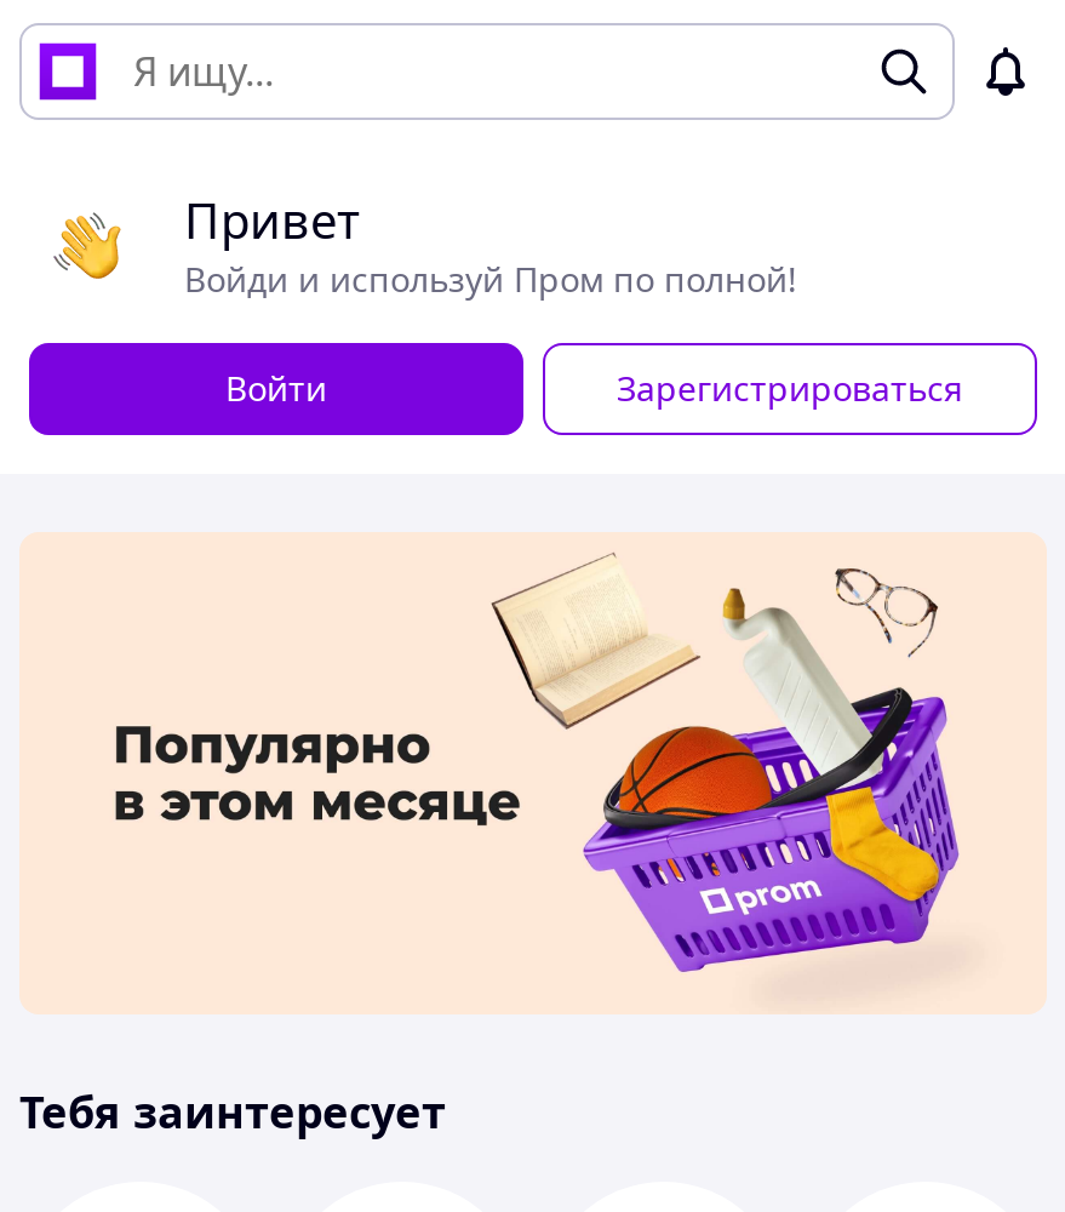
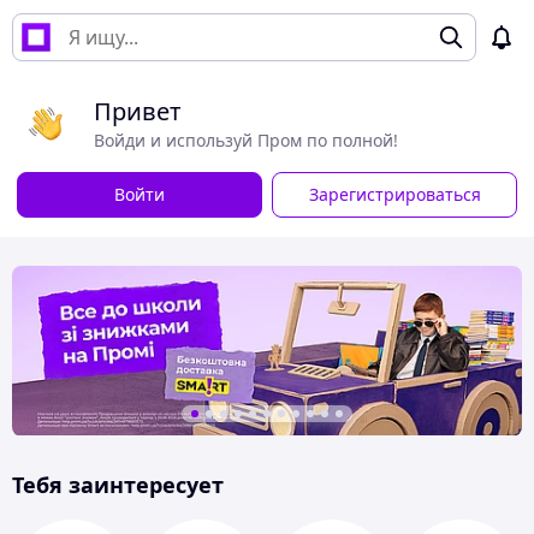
- [image]
+ [image]
